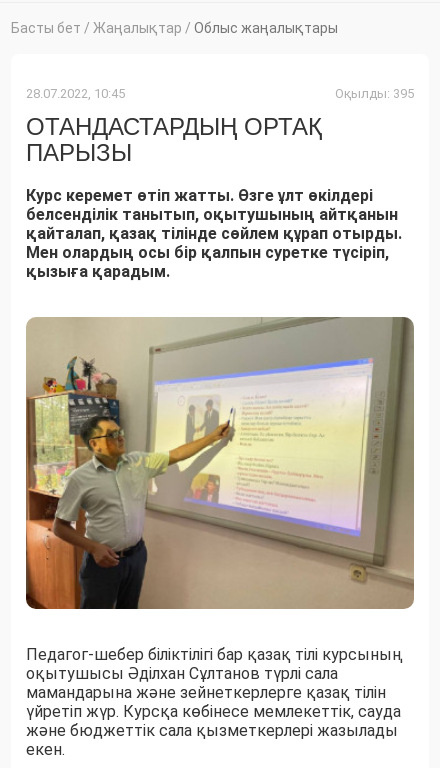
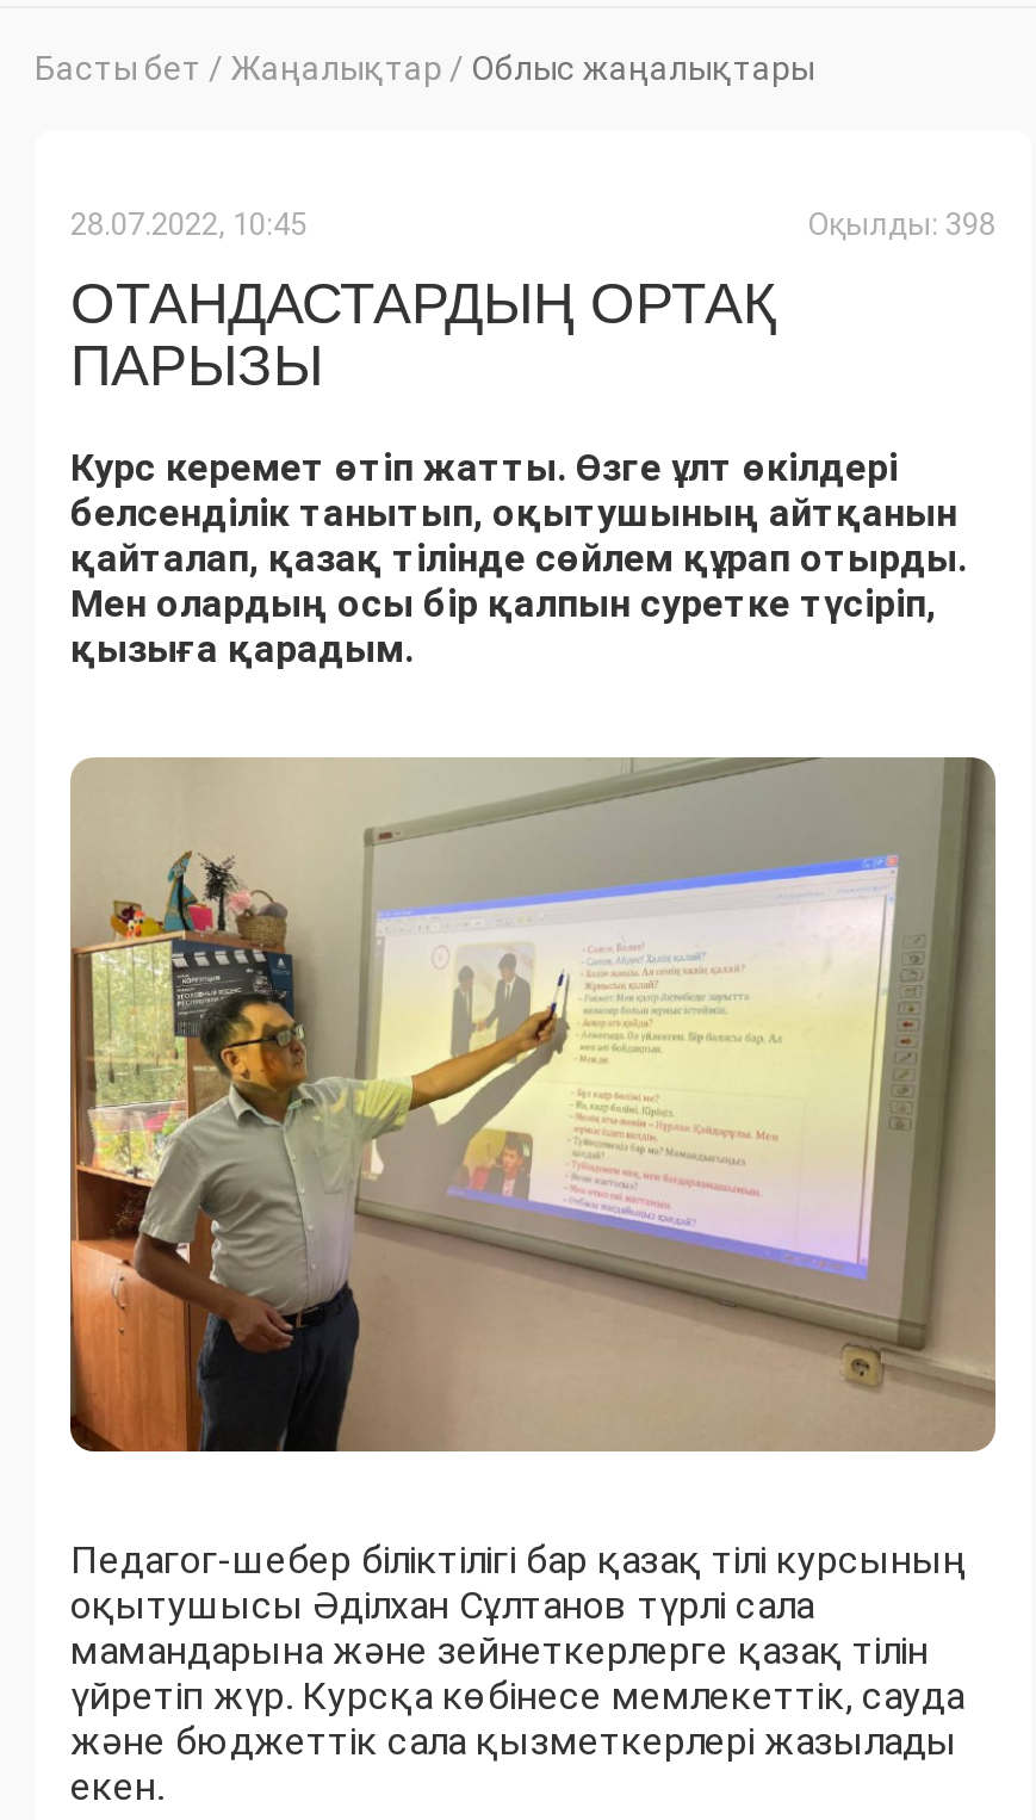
- Оқылды: 395
+ Оқылды: 398
